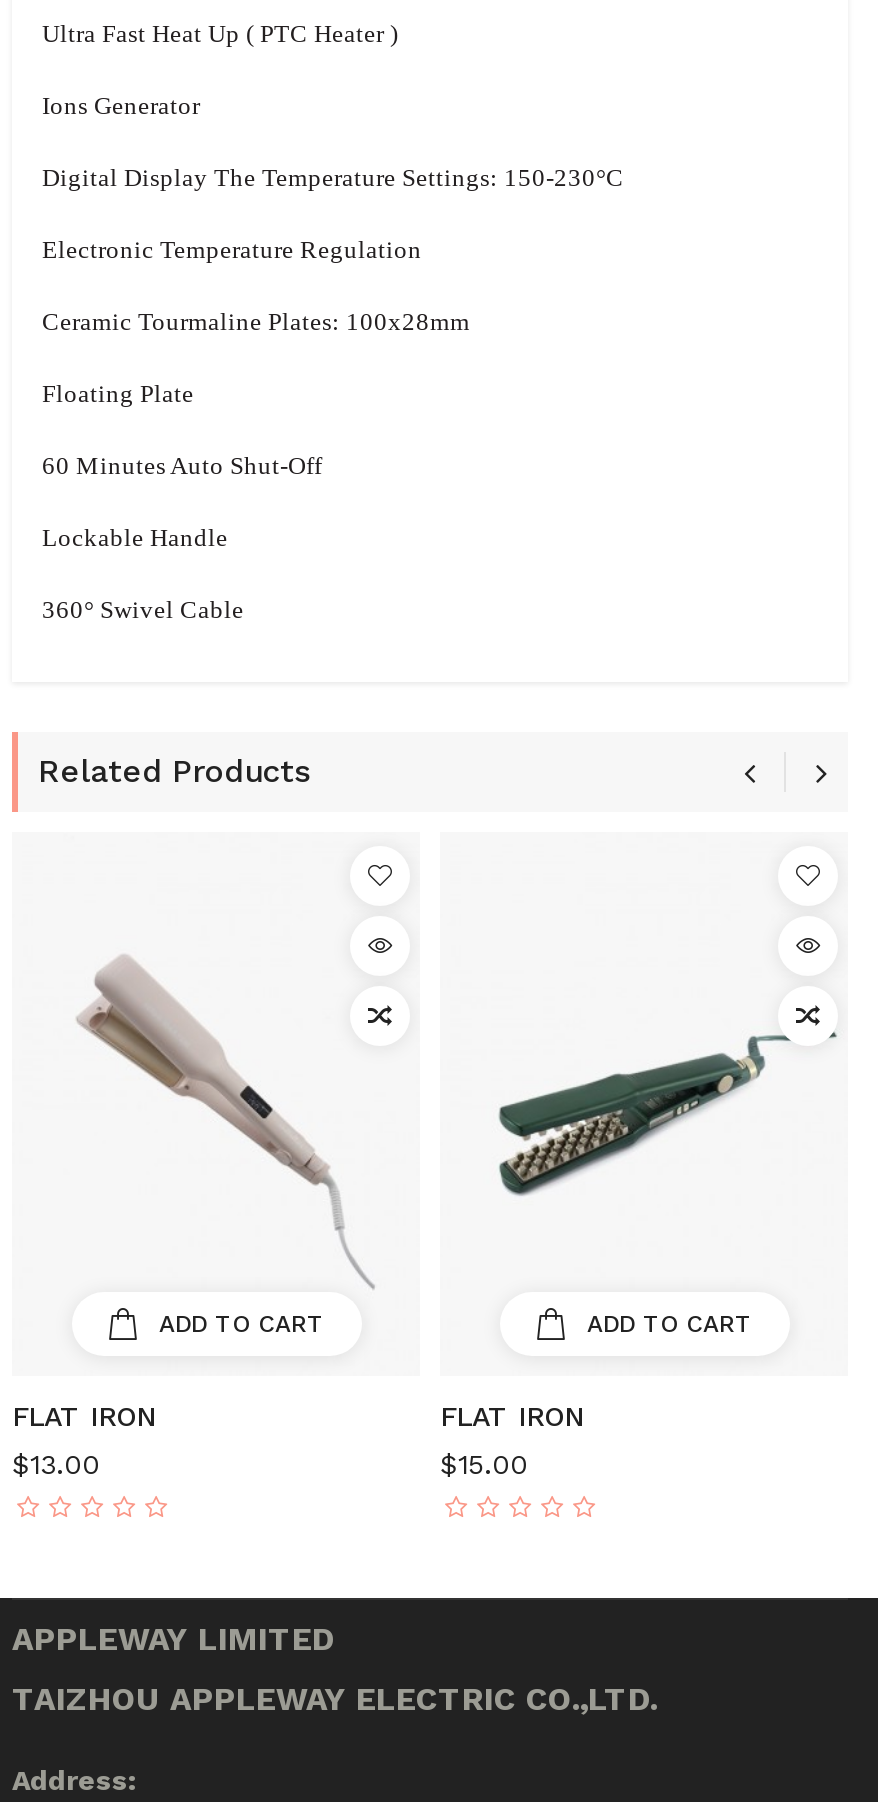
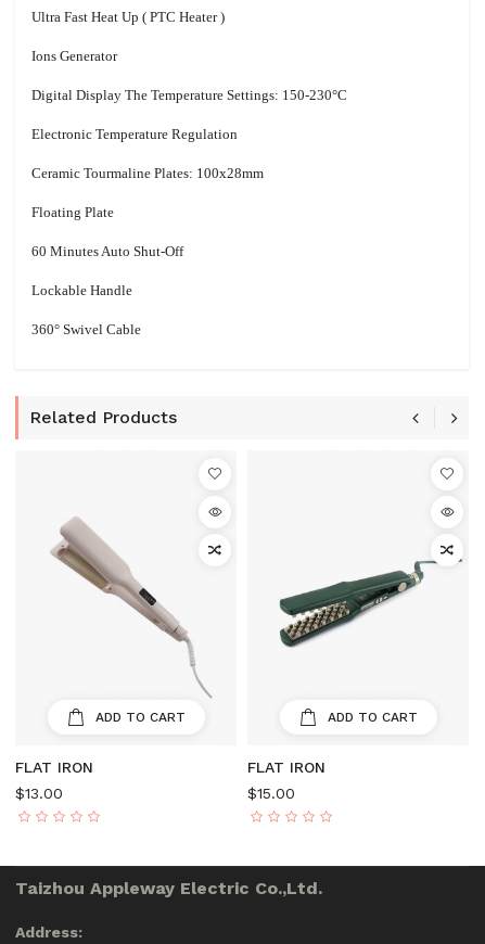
- APPLEWAY LIMITED
- TAIZHOU APPLEWAY ELECTRIC CO.,LTD.
+ Taizhou Appleway Electric Co.,Ltd.
